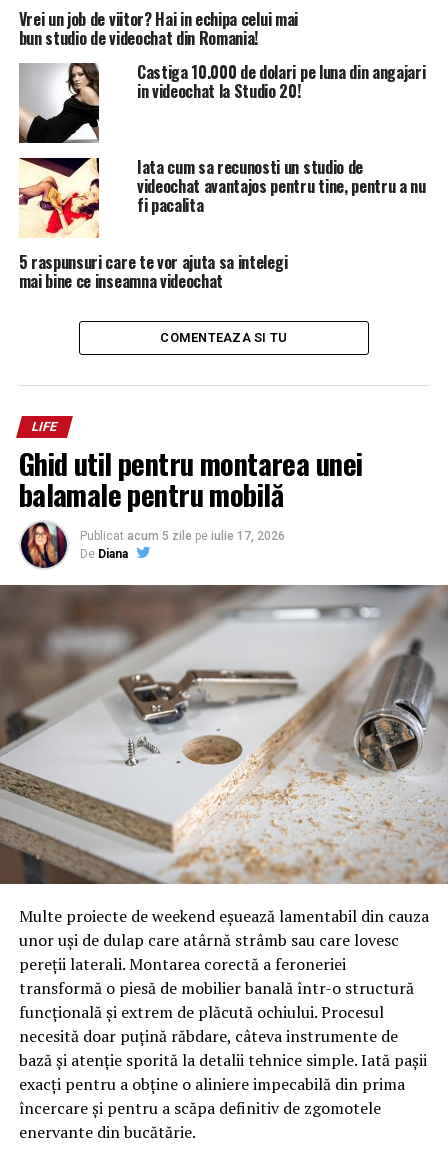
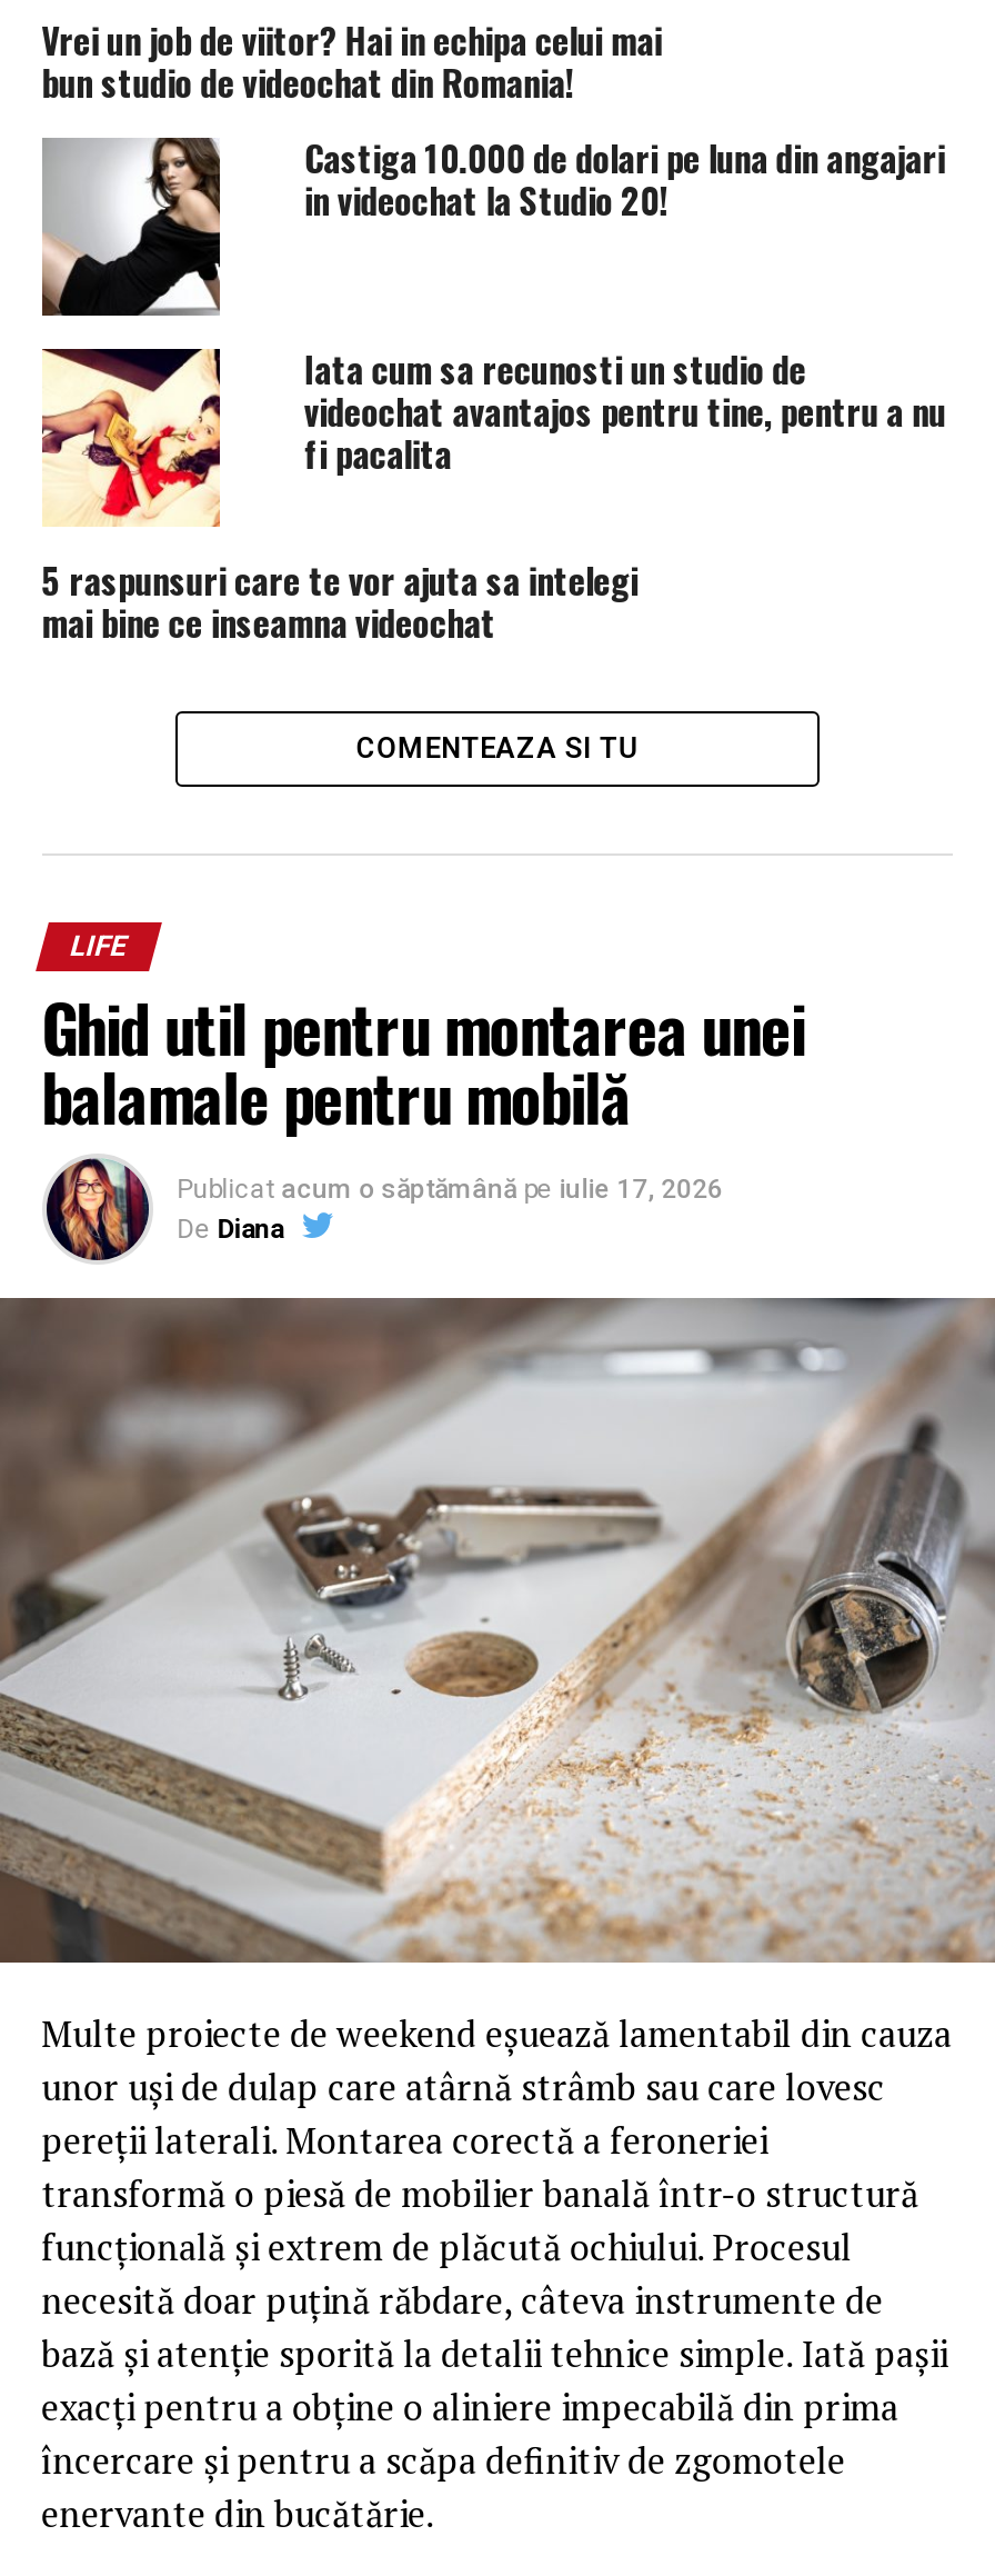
- Publicat acum 5 zile pe iulie 17, 2026
+ Publicat acum o săptămână pe iulie 17, 2026
